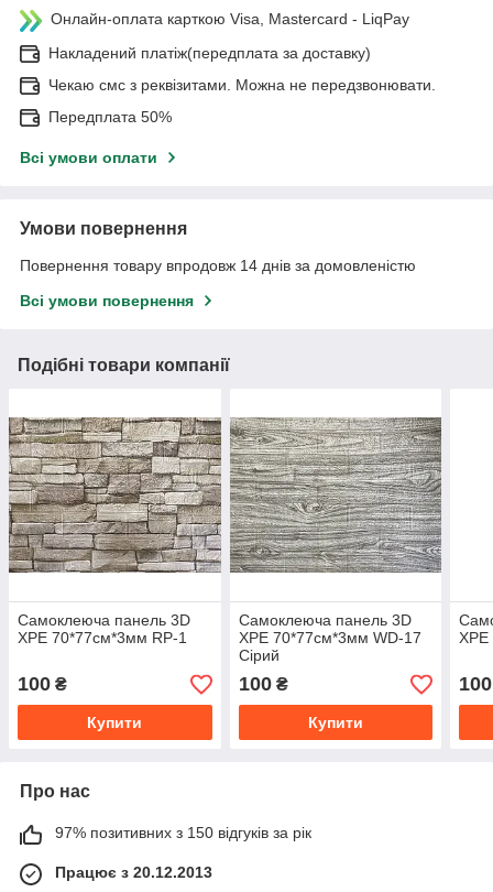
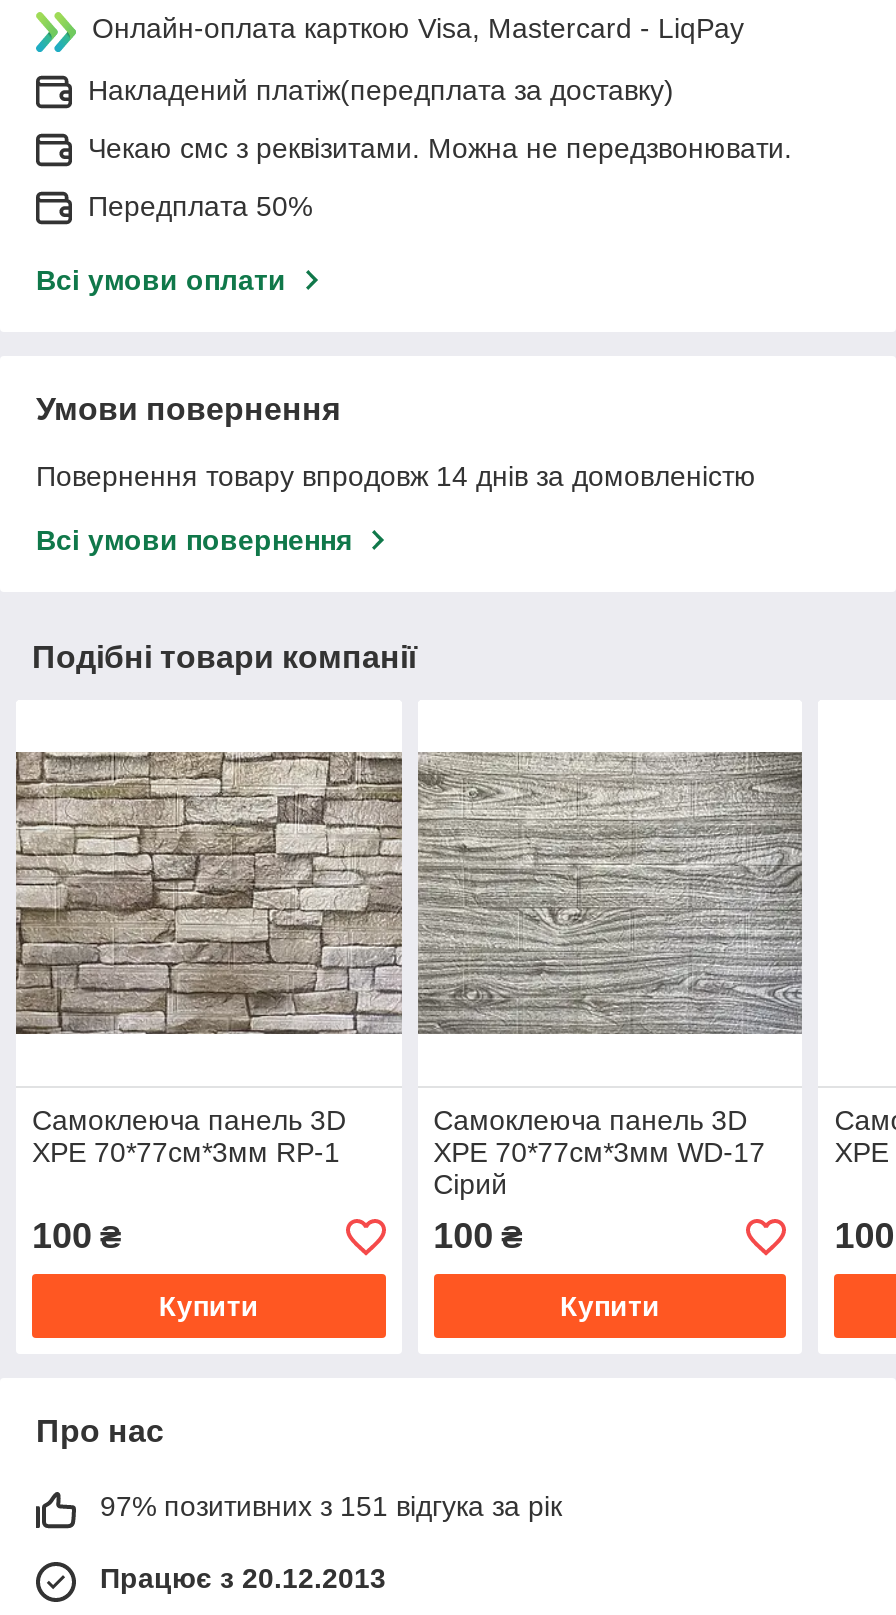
- 97% позитивних з 150 відгуків за рік
+ 97% позитивних з 151 відгука за рік
